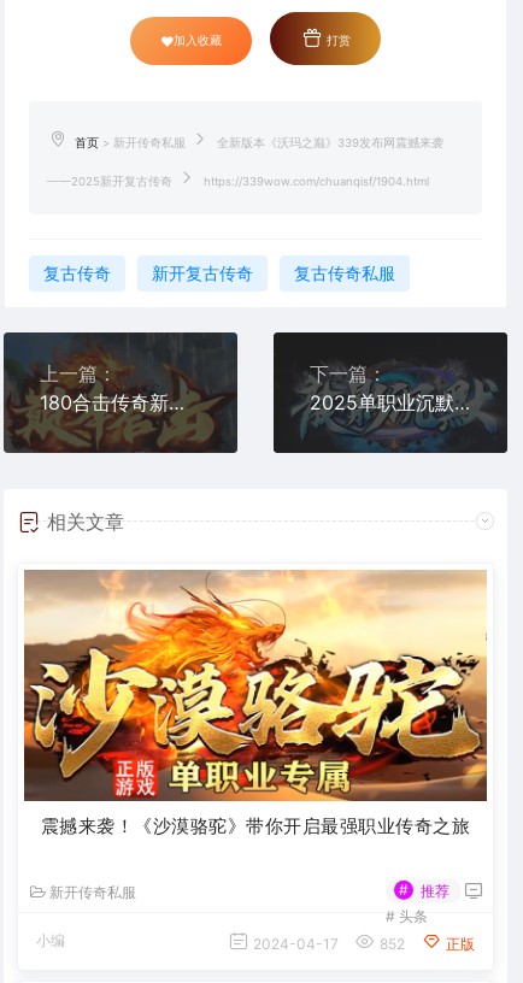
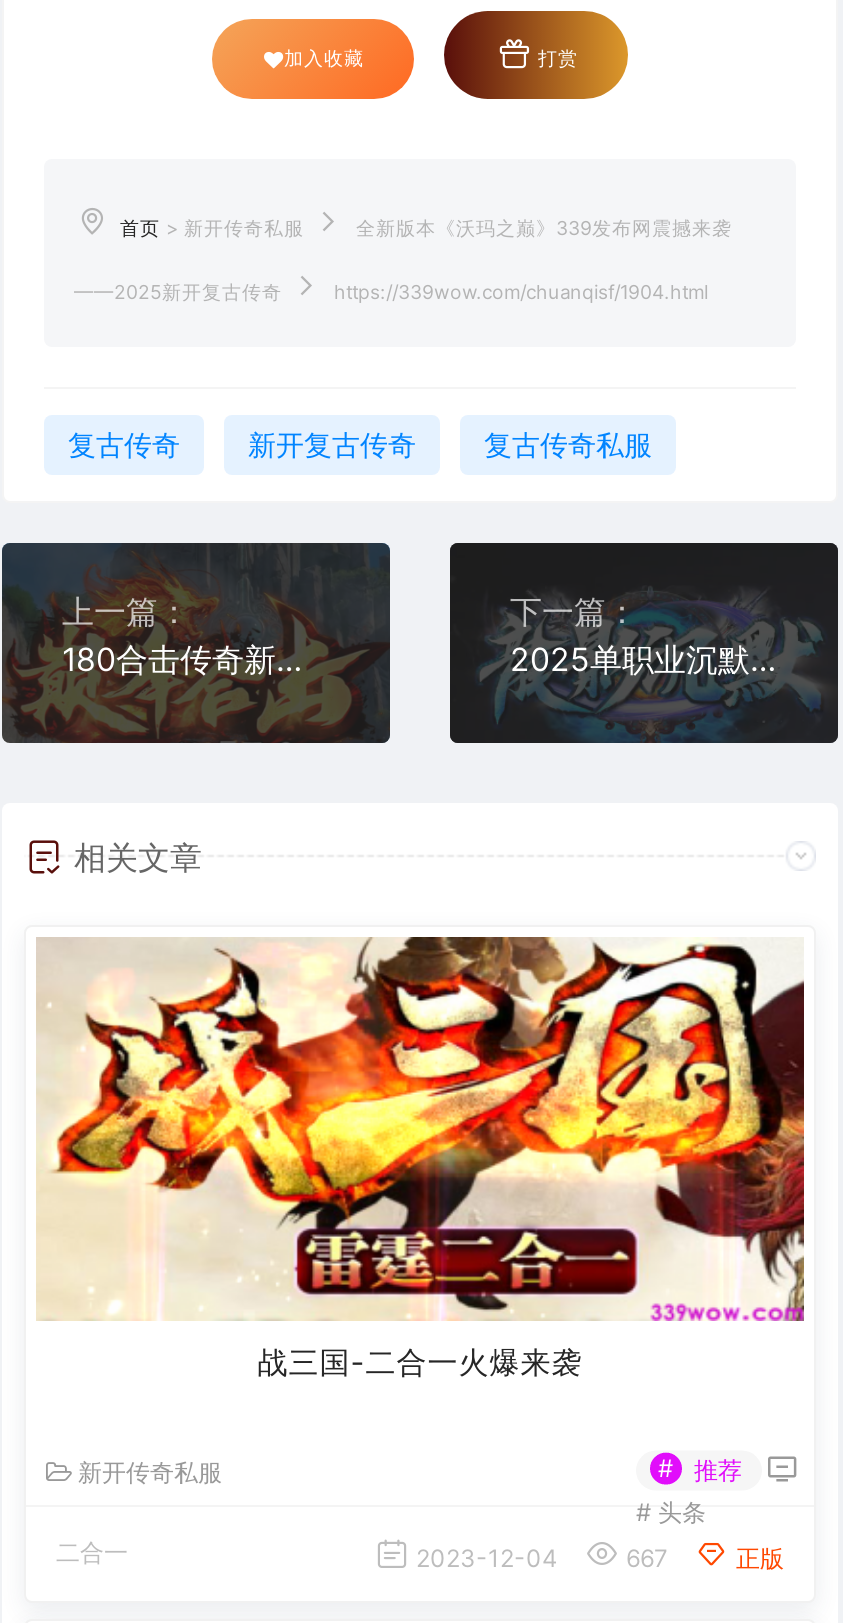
- [image]
- 震撼来袭！《沙漠骆驼》带你开启最强职业传奇之旅
+ [image]
+ 战三国-二合一火爆来袭

- 小编
- 2024-04-17
- 852
+ 二合一
+ 2023-12-04
+ 667
